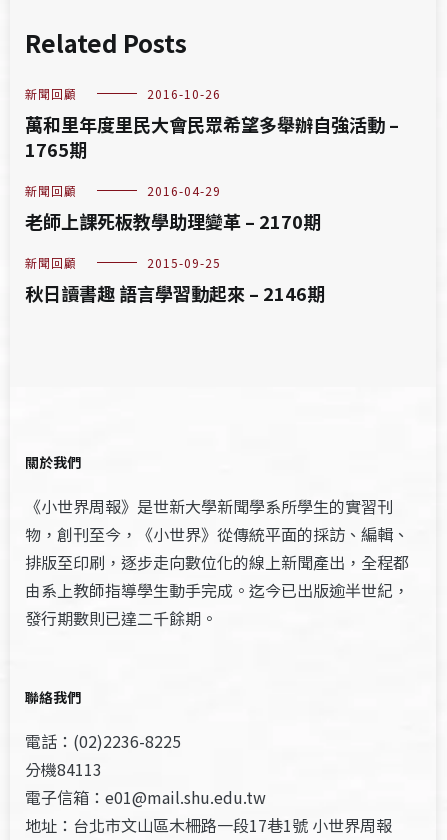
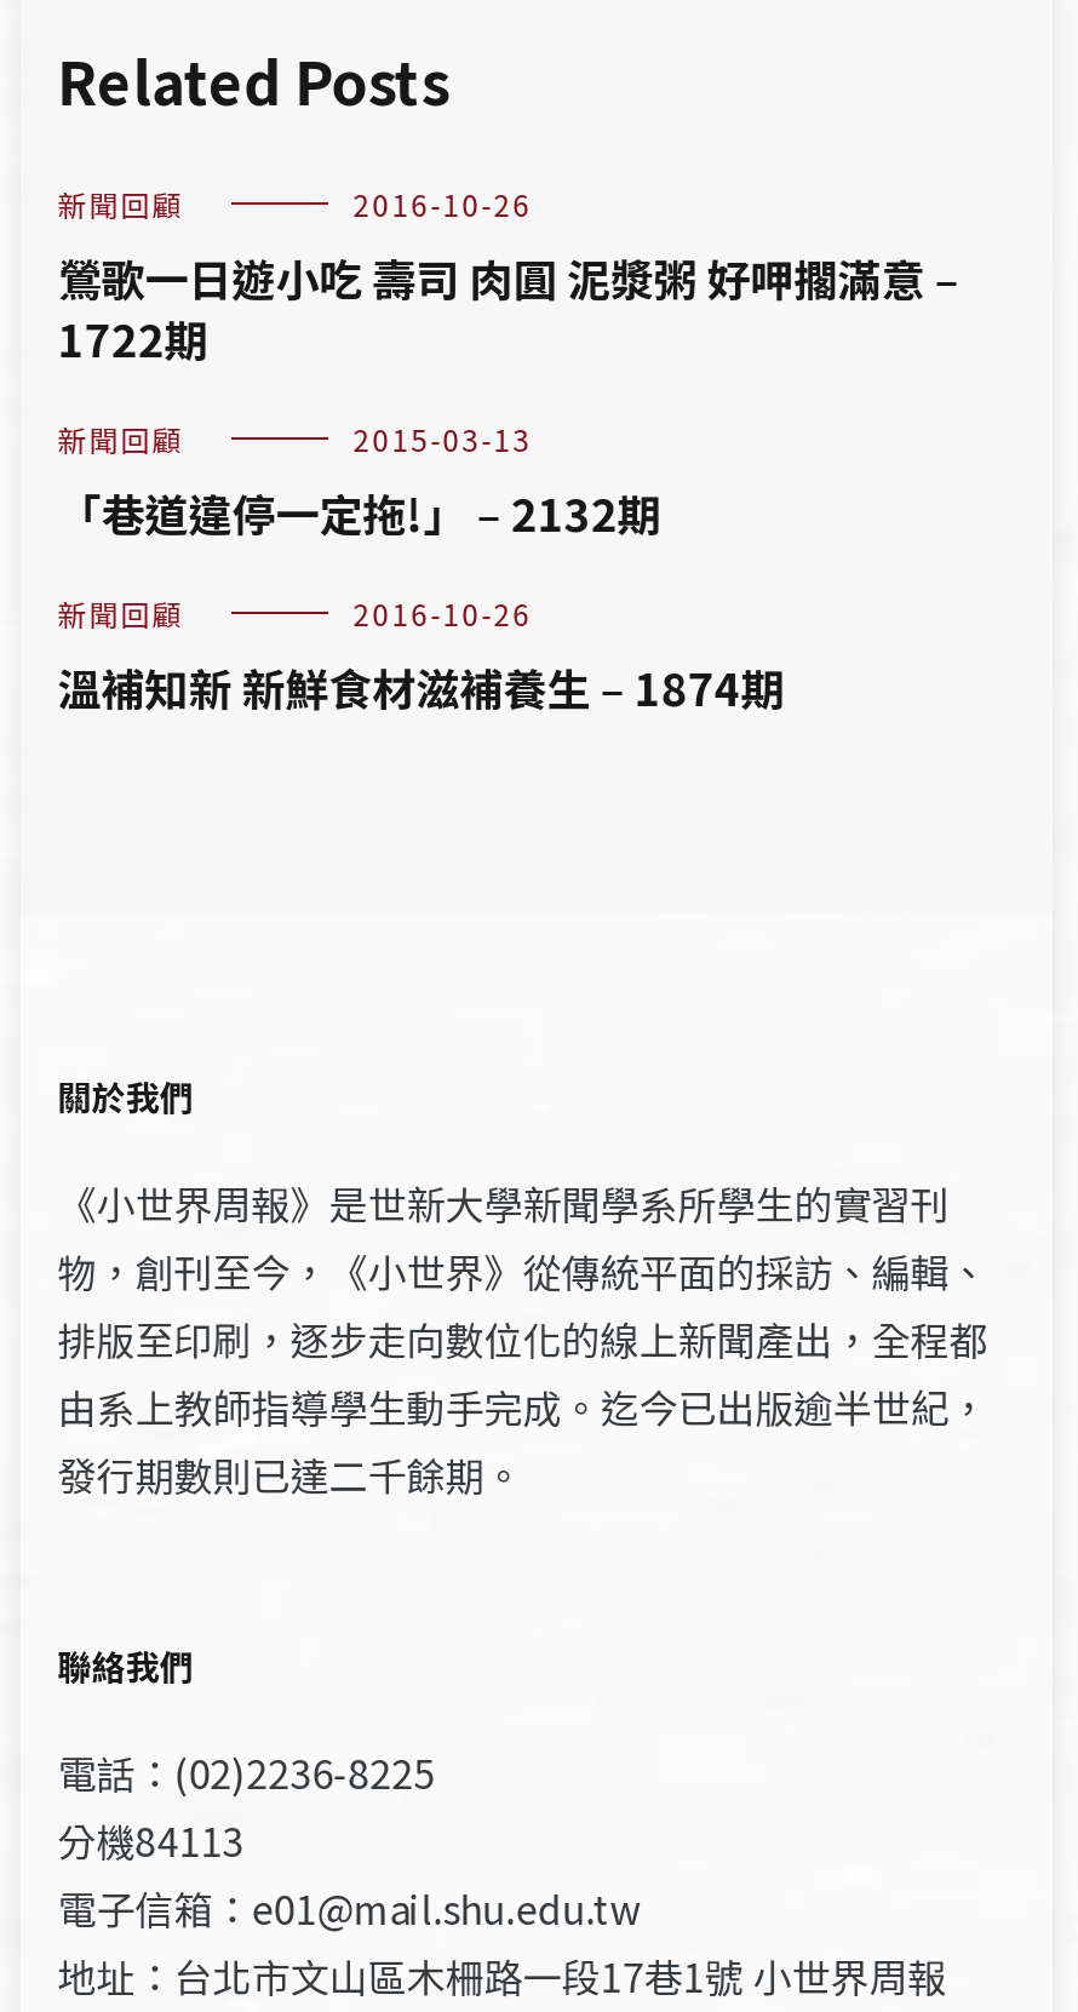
- 萬和里年度里民大會民眾希望多舉辦自強活動 –
- 1765期
+ 鶯歌一日遊小吃 壽司 肉圓 泥漿粥 好呷擱滿意 –
+ 1722期

- 2016-04-29
- 老師上課死板教學助理變革 – 2170期
+ 2015-03-13
+ 「巷道違停一定拖!」 – 2132期

- 2015-09-25
+ 2016-10-26

- 秋日讀書趣 語言學習動起來 – 2146期
+ 溫補知新 新鮮食材滋補養生 – 1874期
